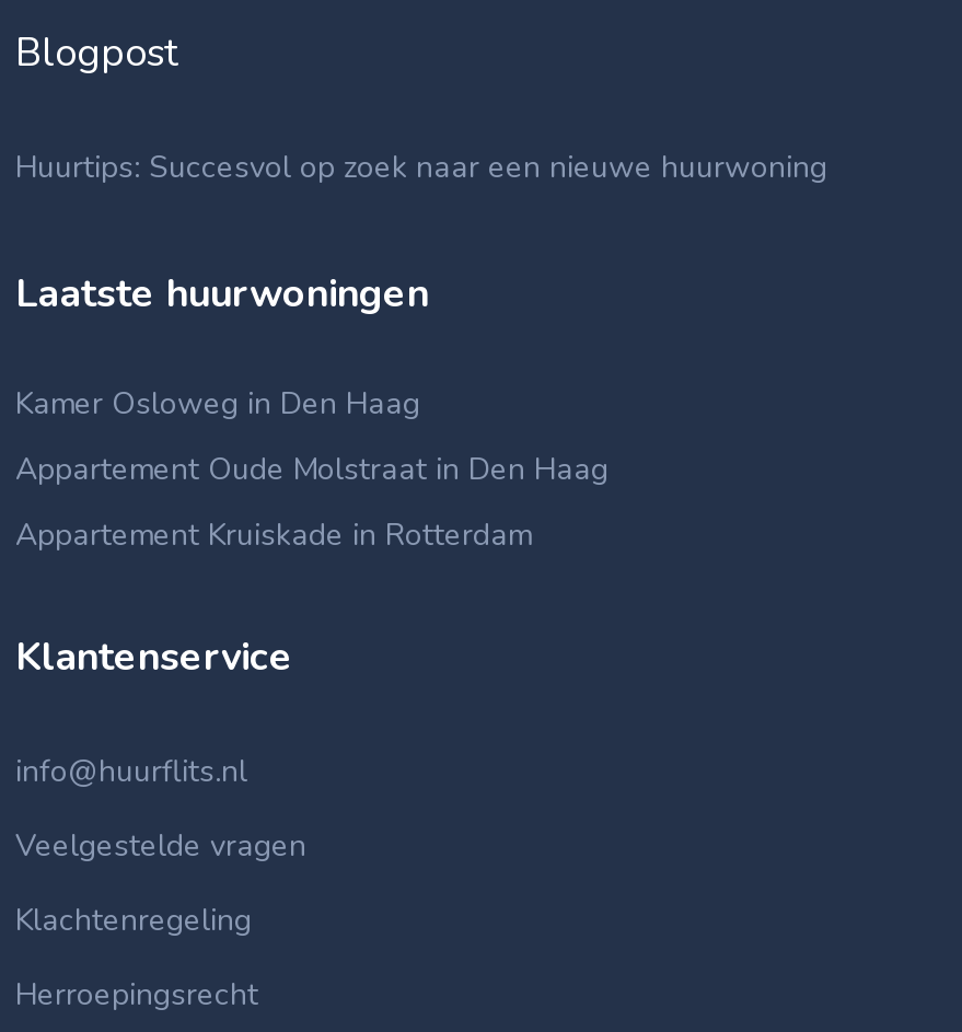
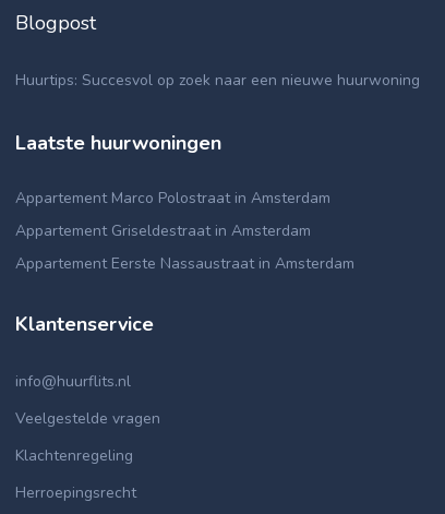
- Kamer Osloweg in Den Haag
+ Appartement Marco Polostraat in Amsterdam

- Appartement Oude Molstraat in Den Haag
+ Appartement Griseldestraat in Amsterdam

- Appartement Kruiskade in Rotterdam
+ Appartement Eerste Nassaustraat in Amsterdam
